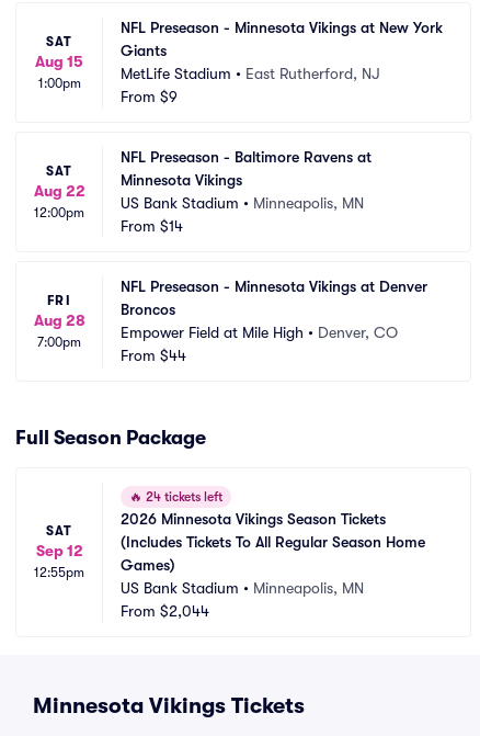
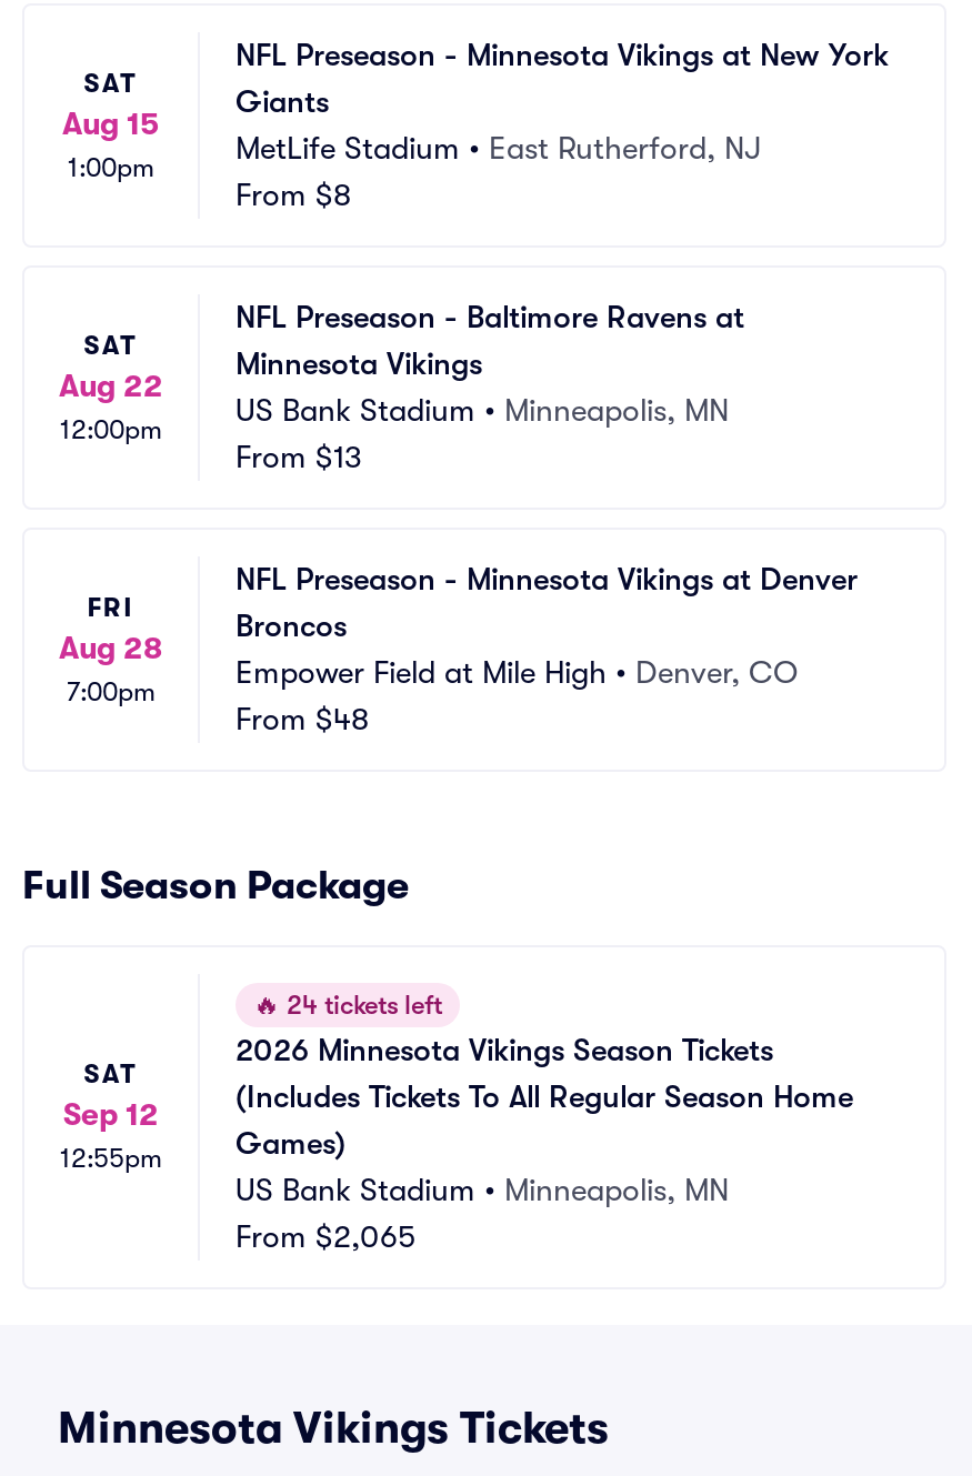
- From $9
+ From $8

- From $14
+ From $13

- From $44
+ From $48

- From $2,044
+ From $2,065
